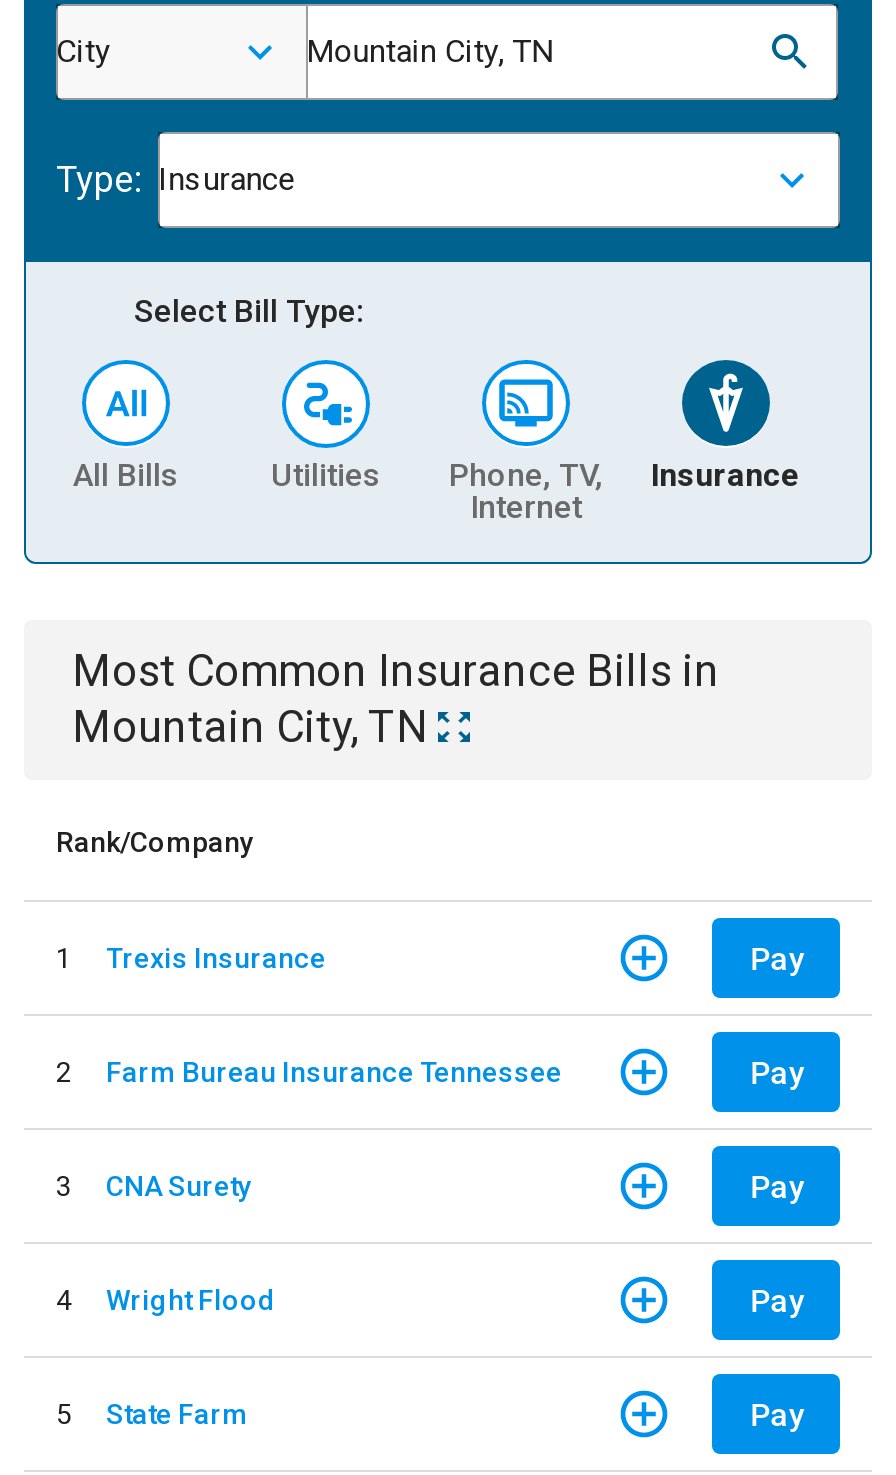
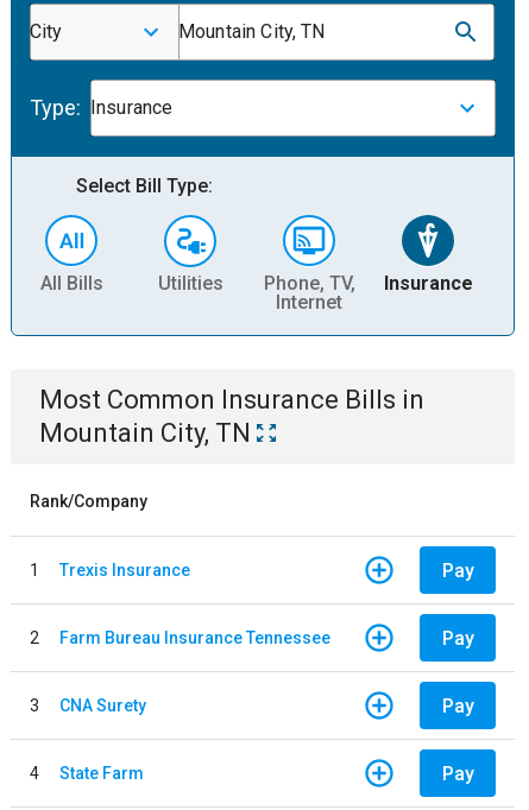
- Wright Flood
- Pay
- 5
